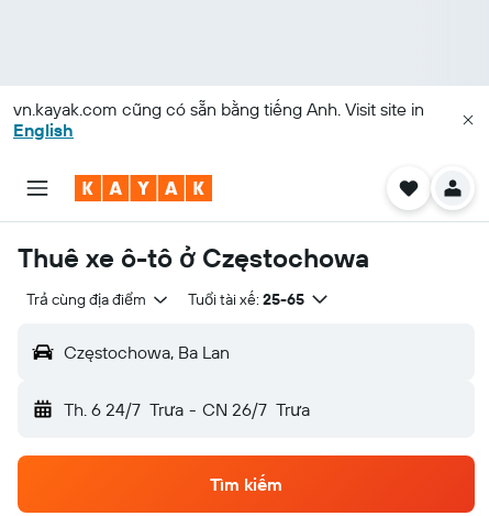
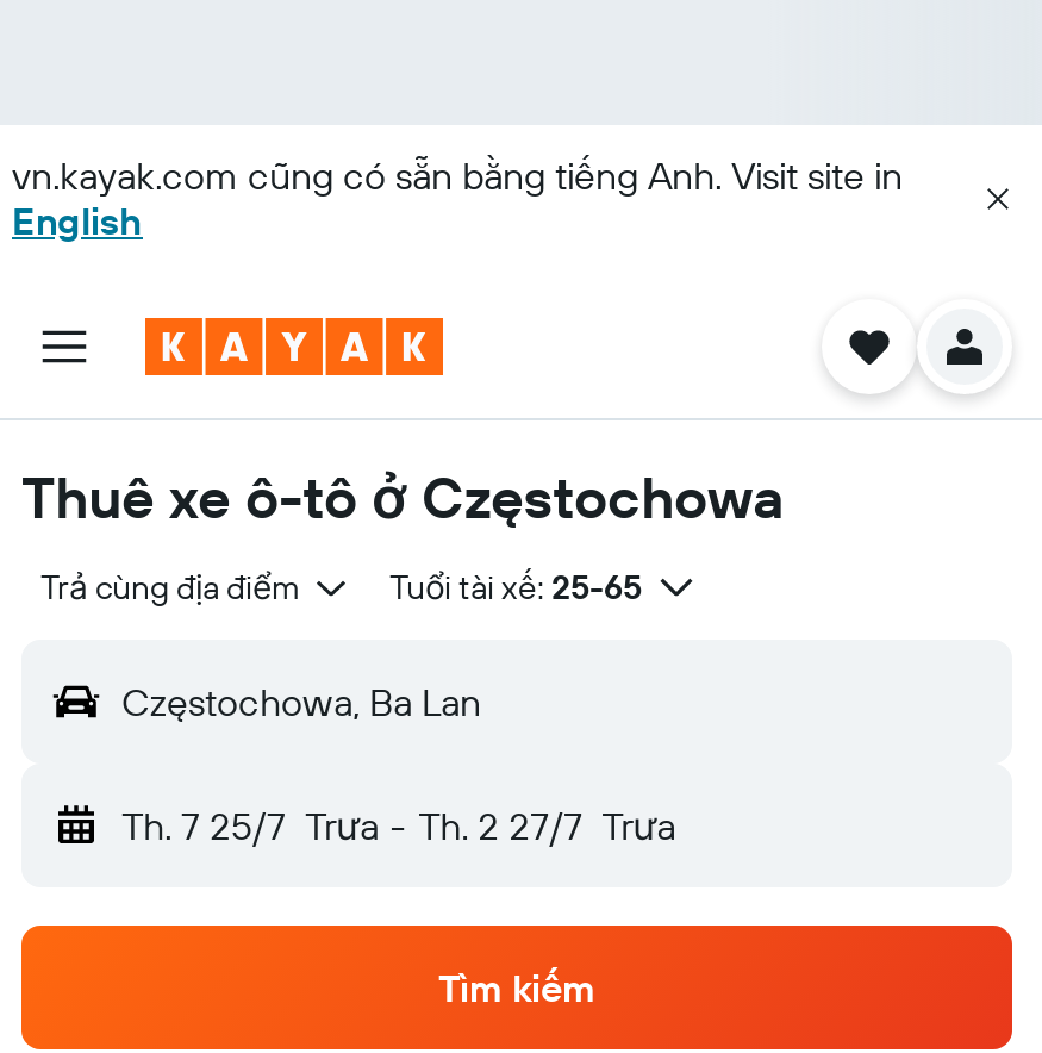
- Th. 6 24/7 Trưa - CN 26/7 Trưa
+ Th. 7 25/7 Trưa - Th. 2 27/7 Trưa
